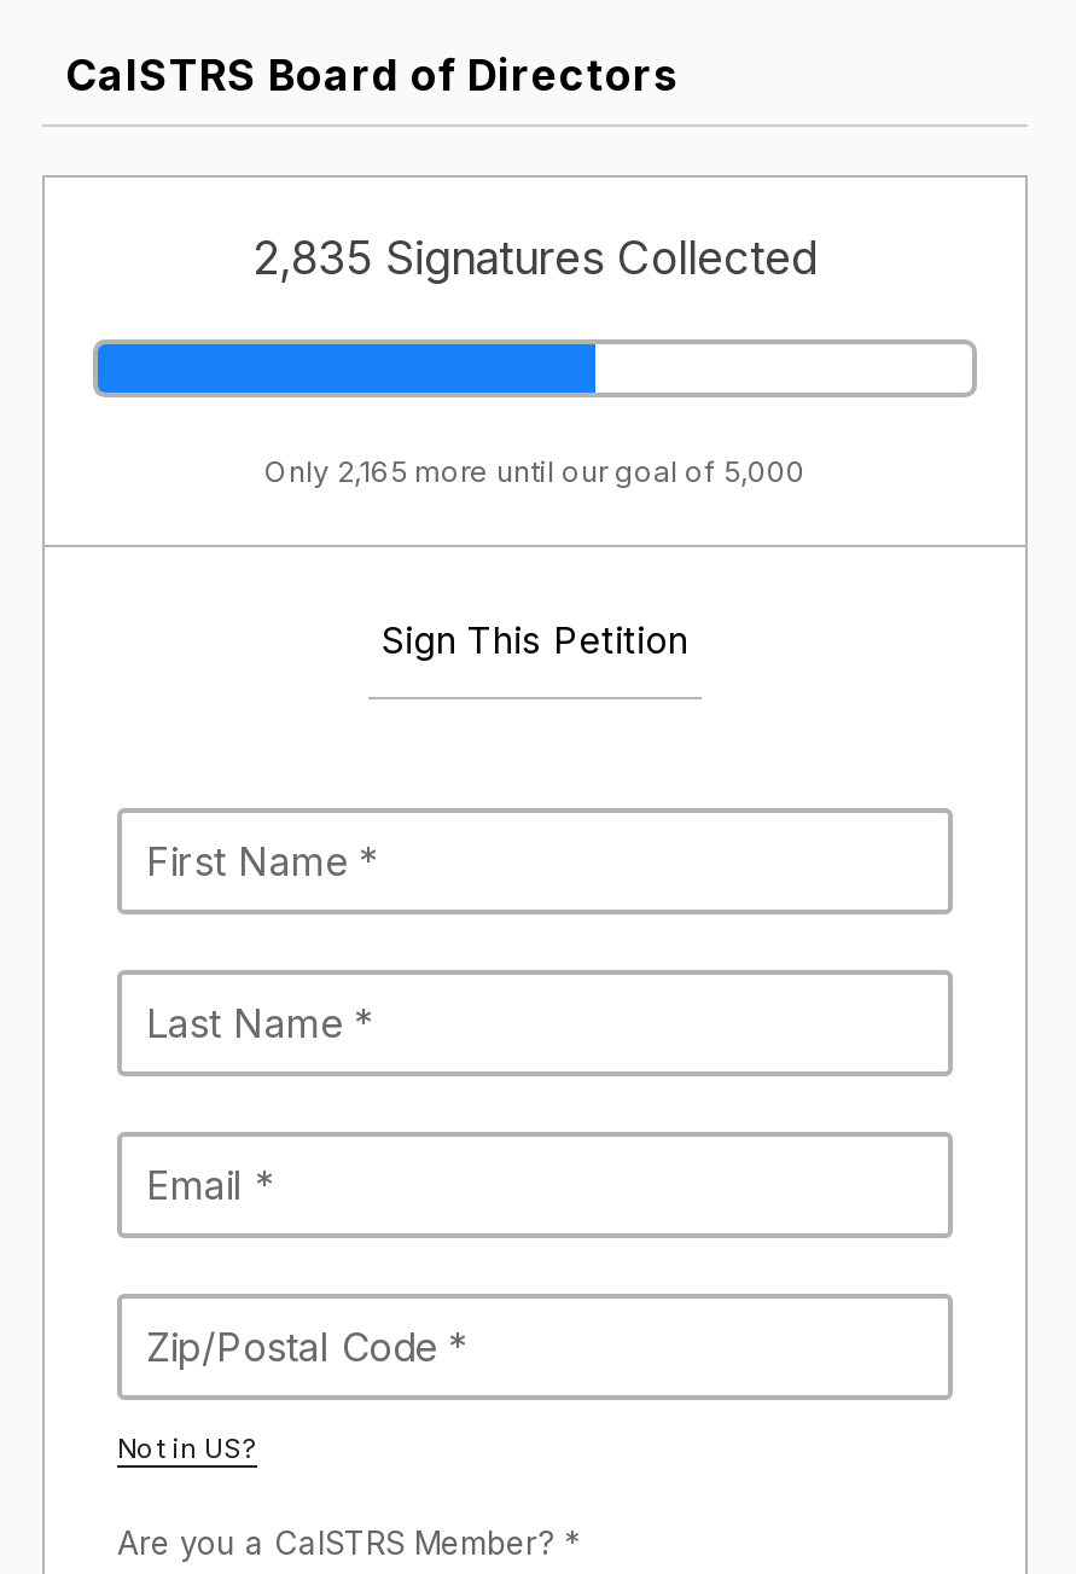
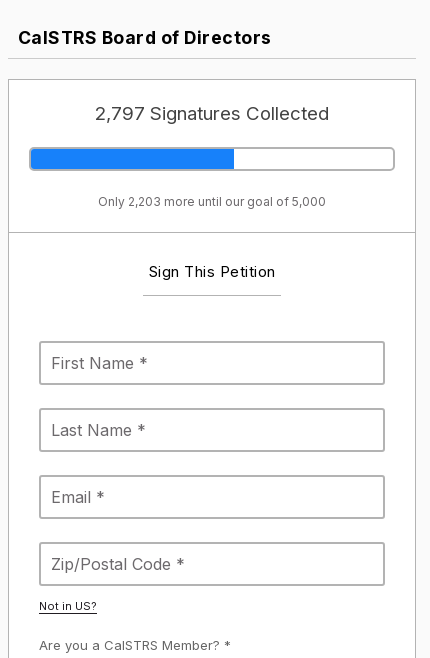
- 2,835 Signatures Collected
+ 2,797 Signatures Collected

- Only 2,165 more until our goal of 5,000
+ Only 2,203 more until our goal of 5,000
